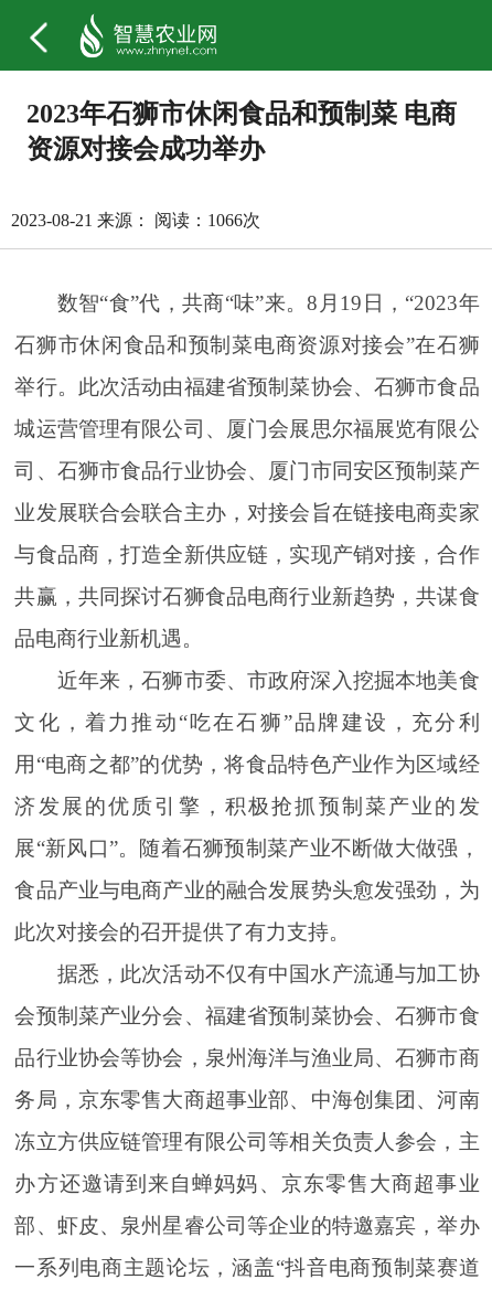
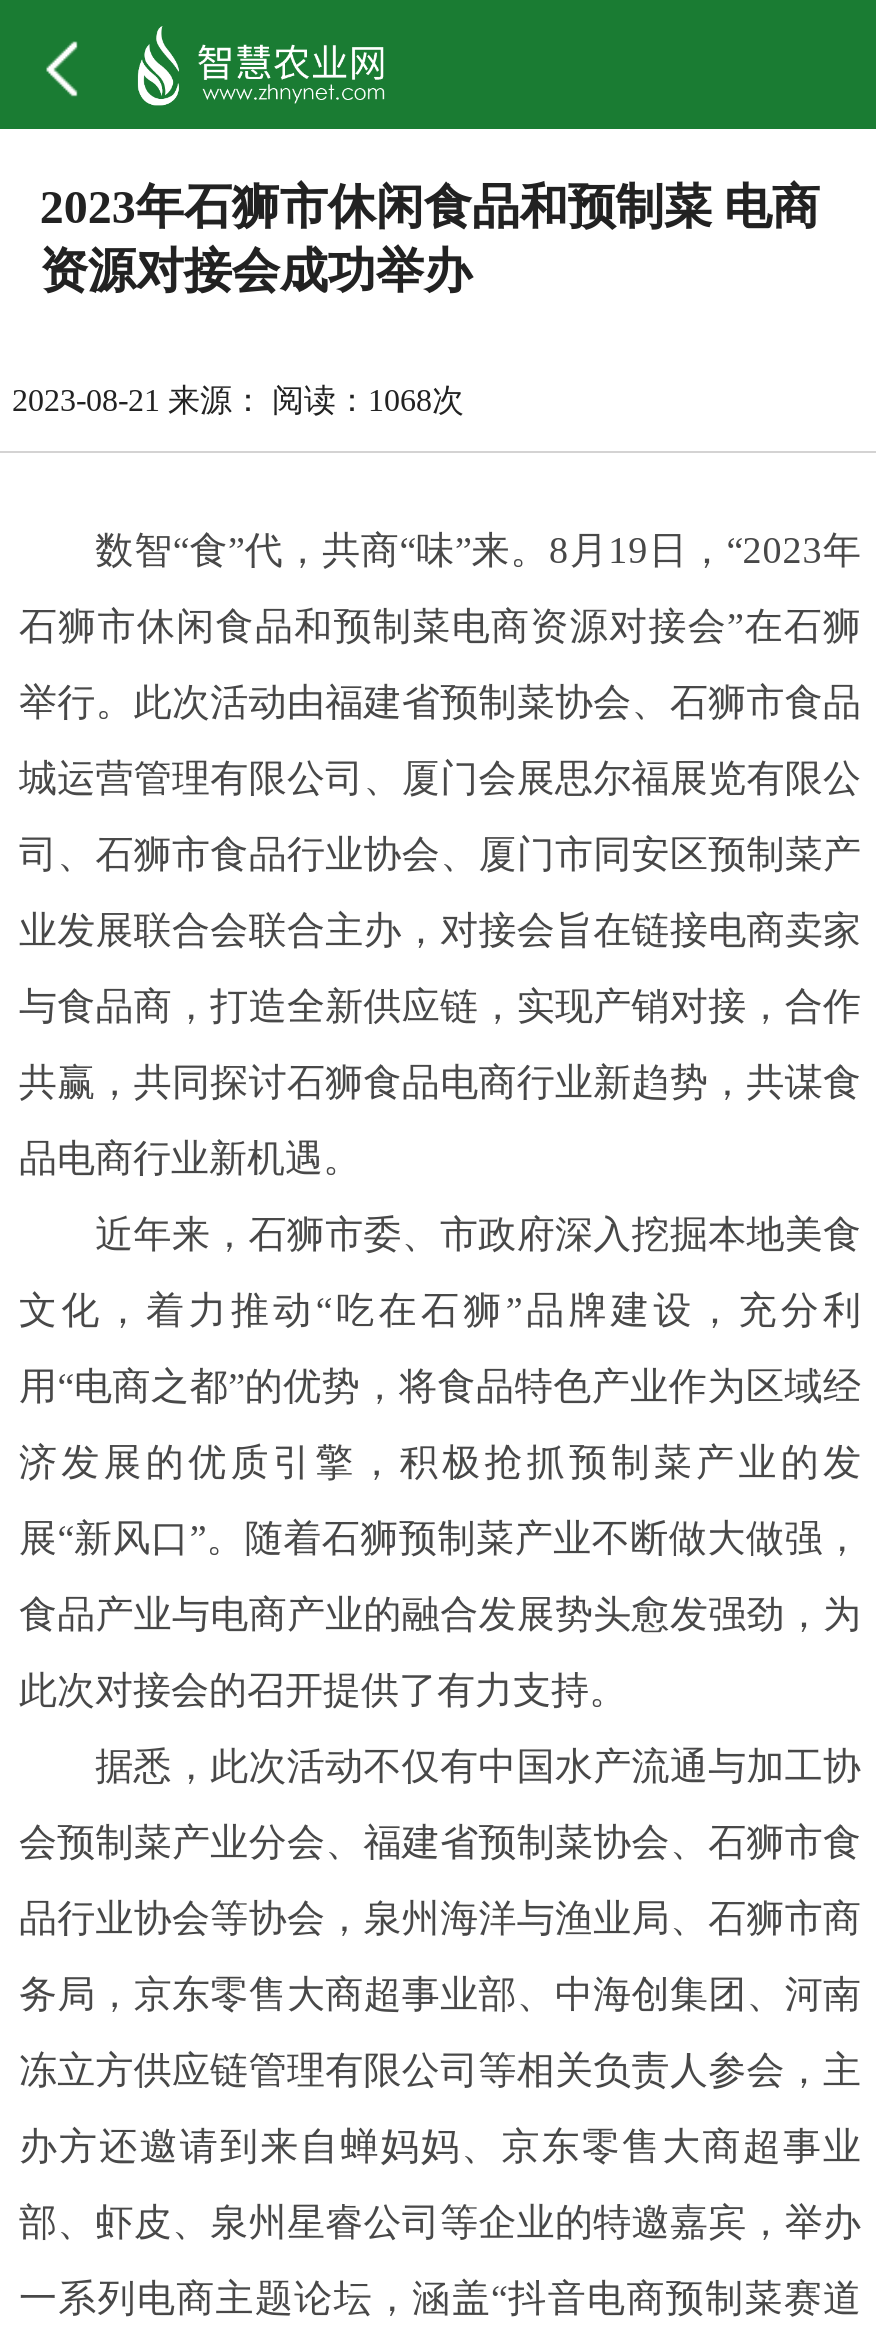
- 2023-08-21来源： 阅读：1066次
+ 2023-08-21来源： 阅读：1068次
